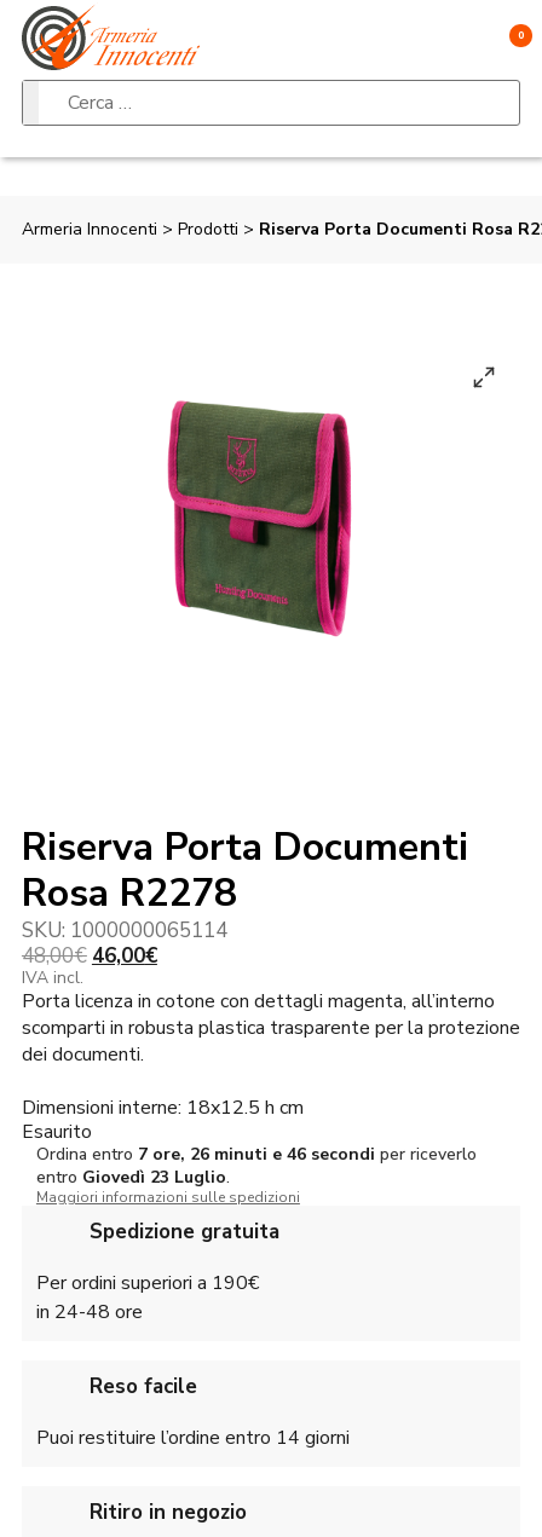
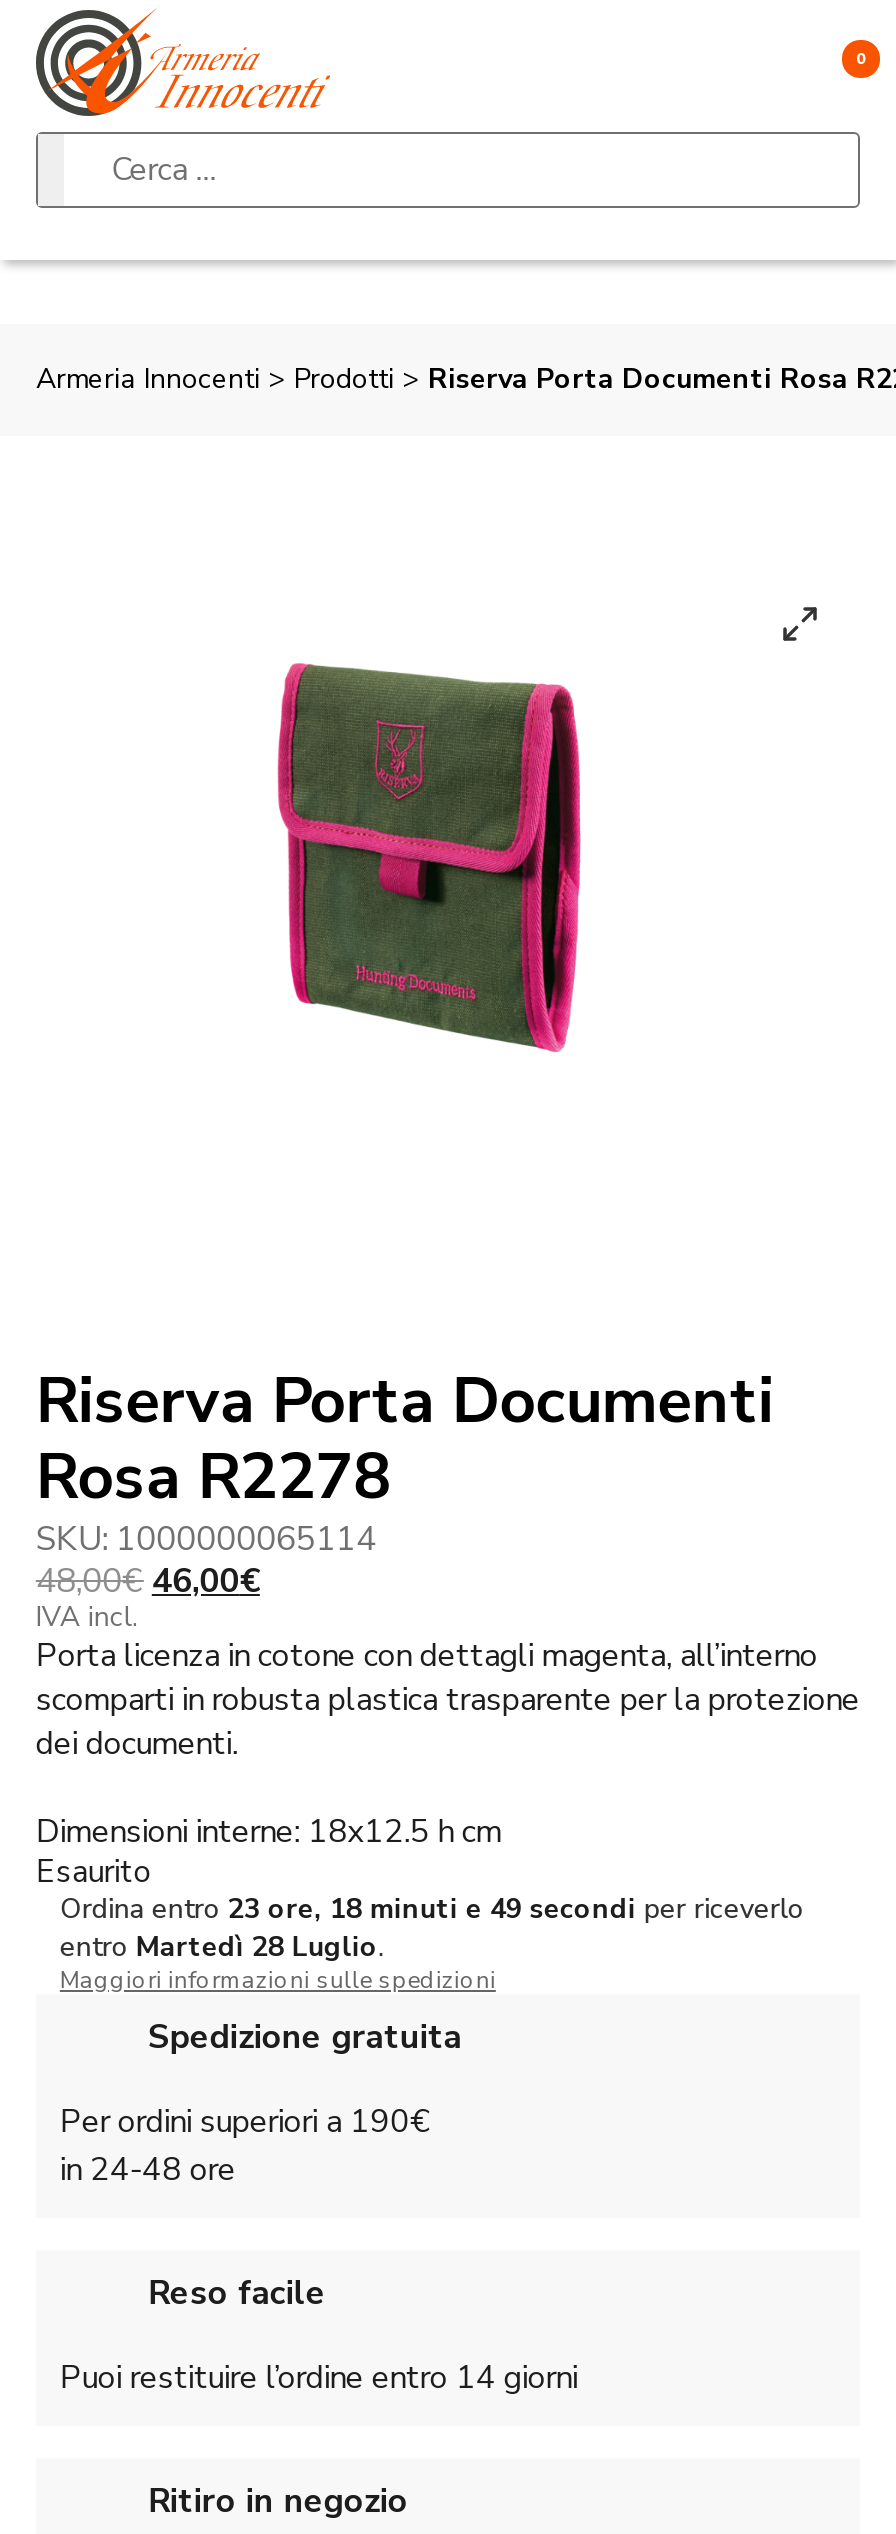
- Ordina entro 7 ore, 26 minuti e 46 secondi per riceverlo
+ Ordina entro 23 ore, 18 minuti e 49 secondi per riceverlo

- entro Giovedì 23 Luglio.
+ entro Martedì 28 Luglio.
